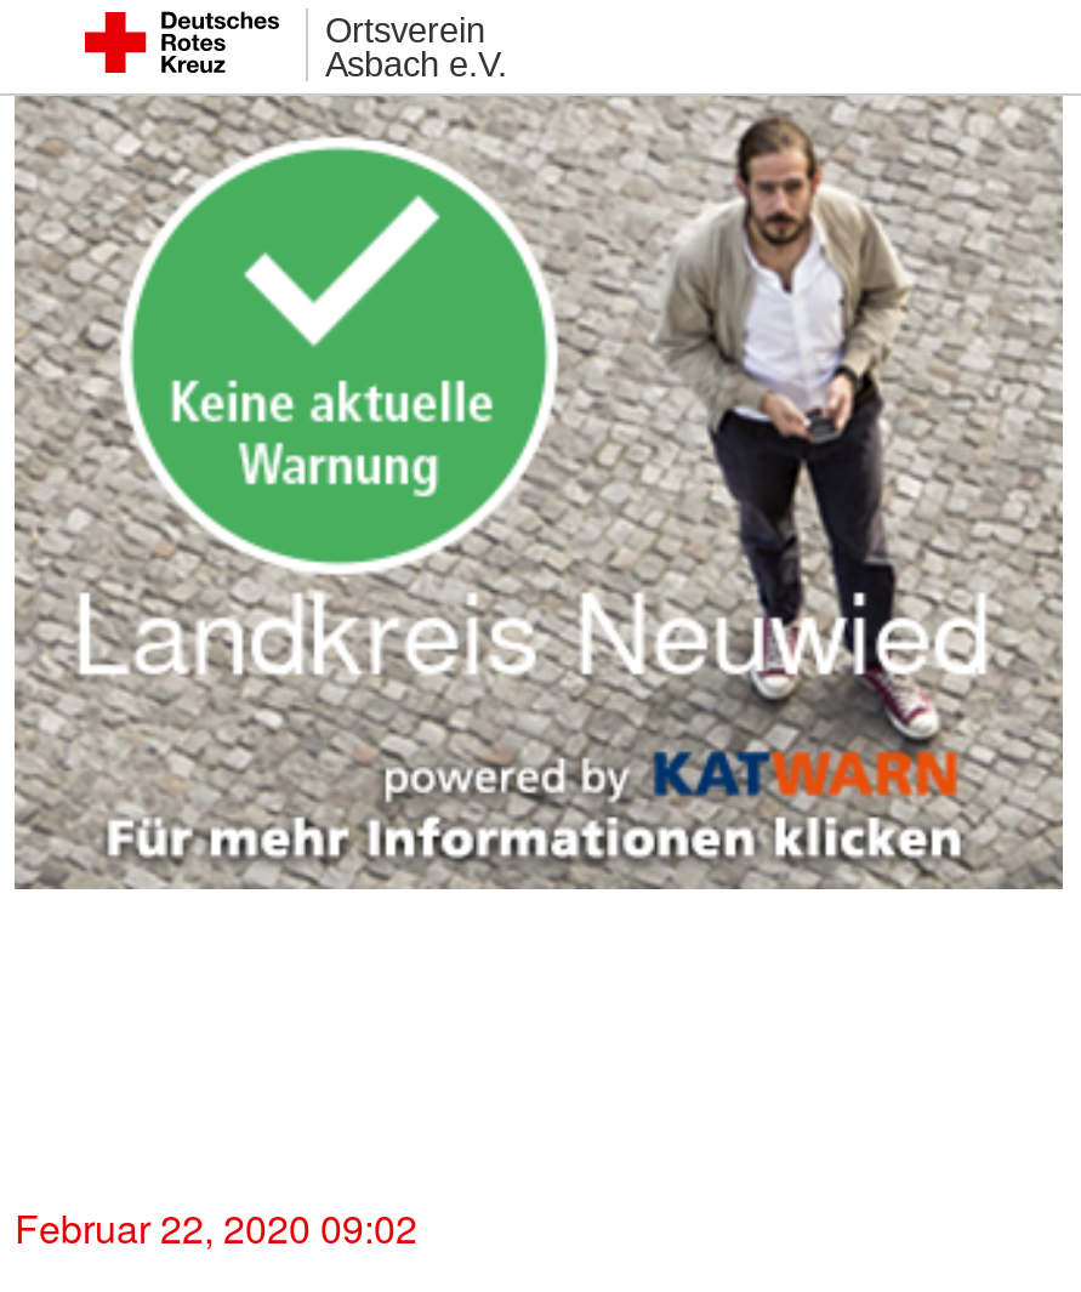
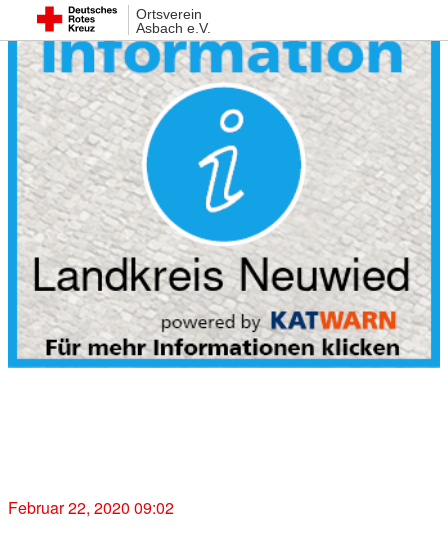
- [image]
+ [image]
